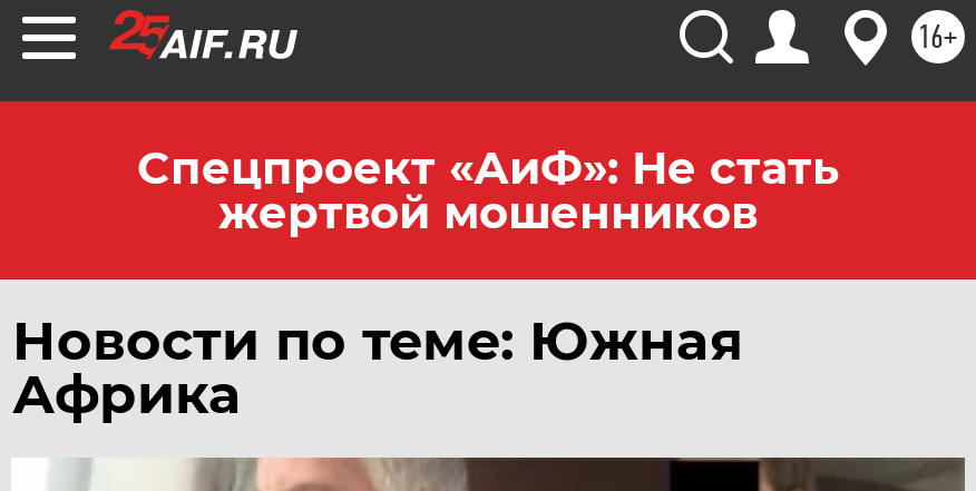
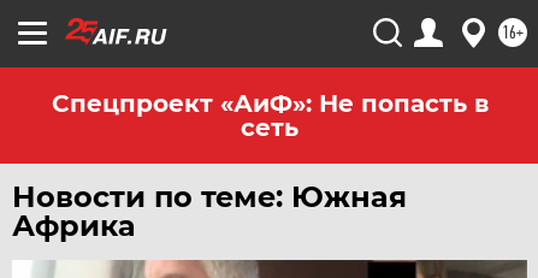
- Спецпроект «АиФ»: Не стать
- жертвой мошенников
+ Спецпроект «АиФ»: Не попасть в
+ сеть
